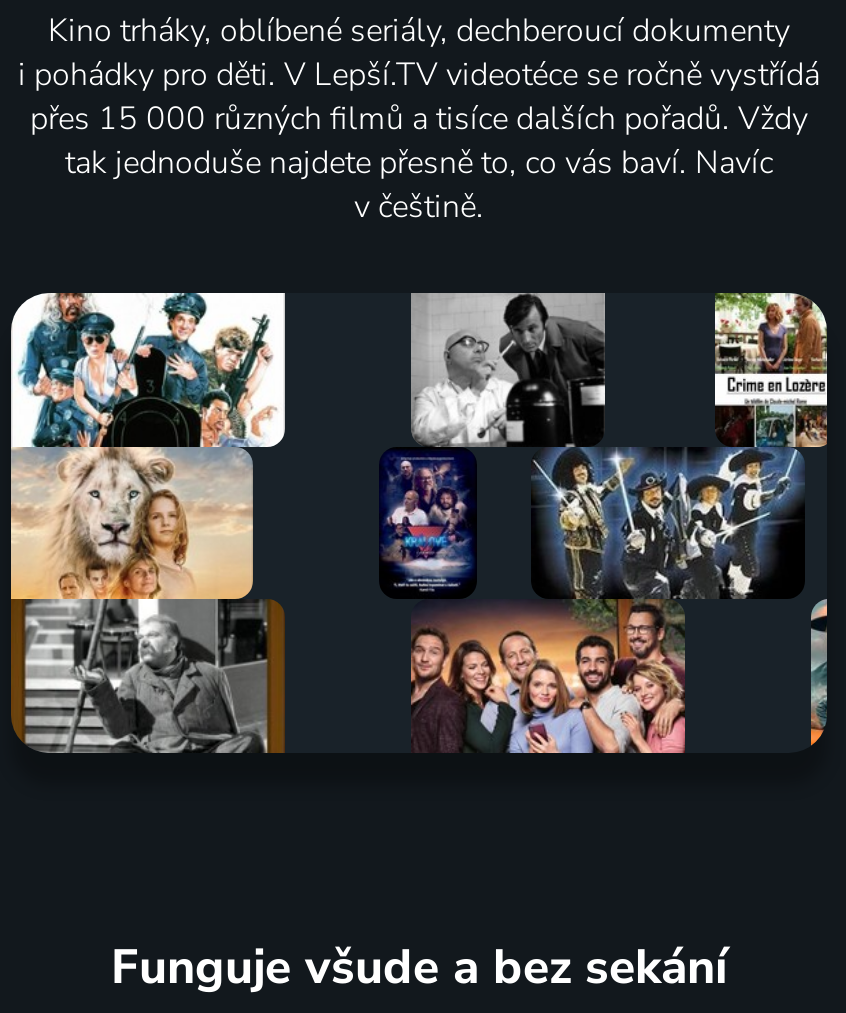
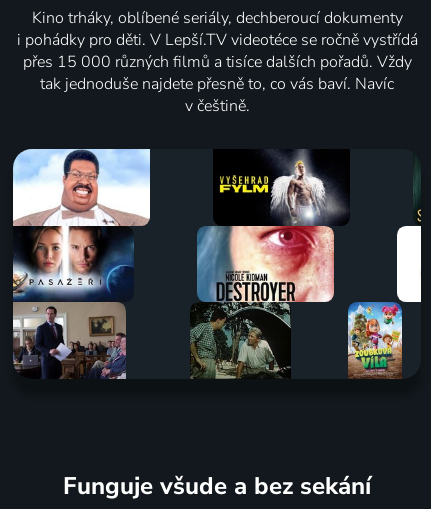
- [image]
+ [image]

- [image]
+ [image]
